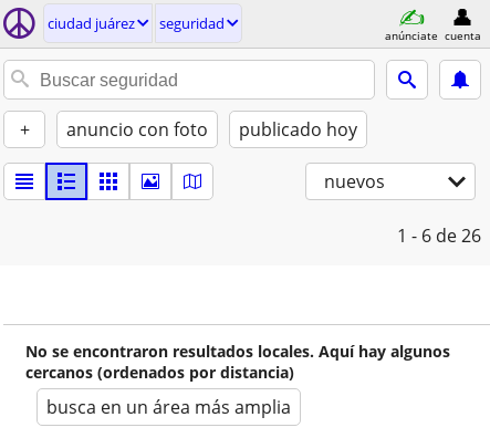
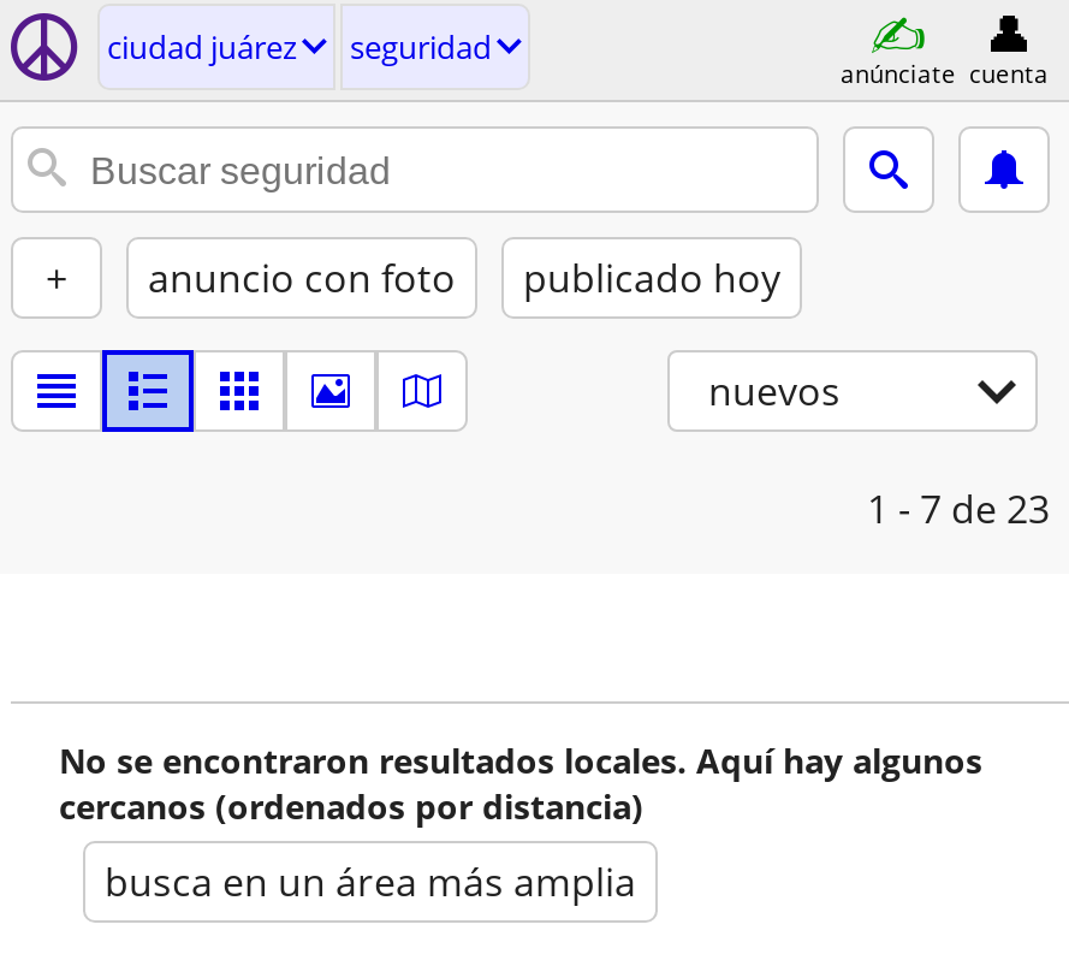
- 1 - 6 de 26
+ 1 - 7 de 23
